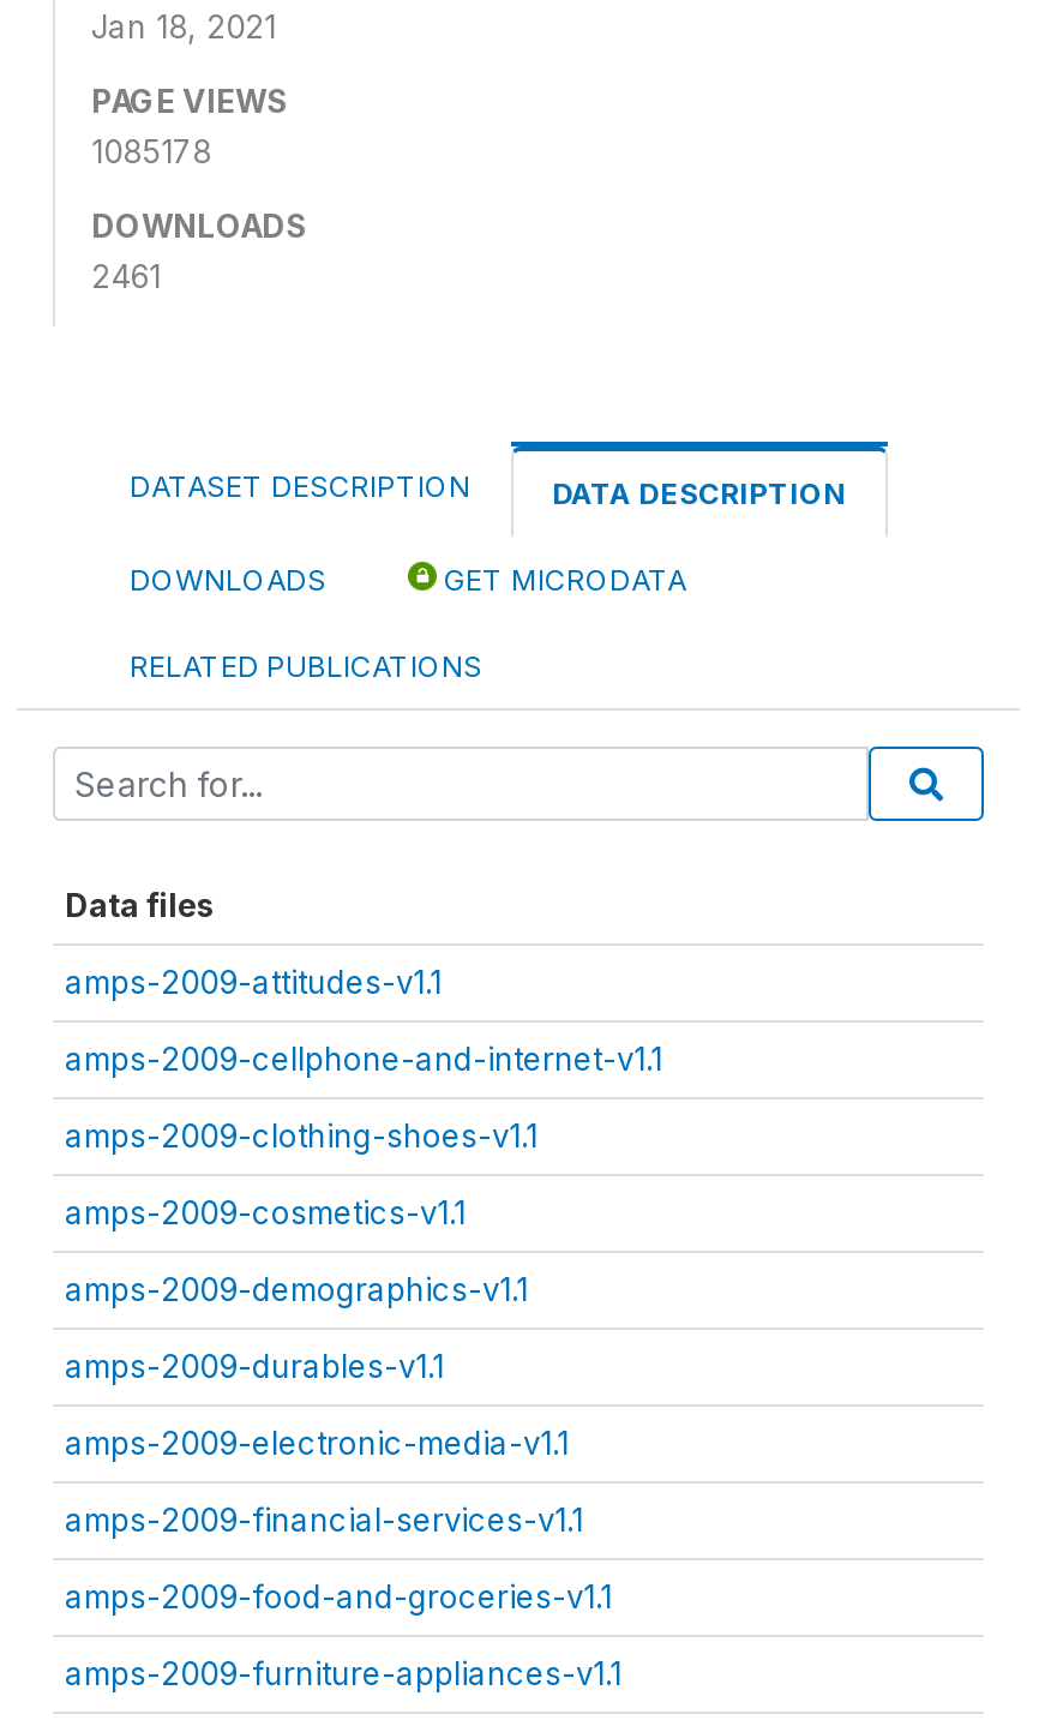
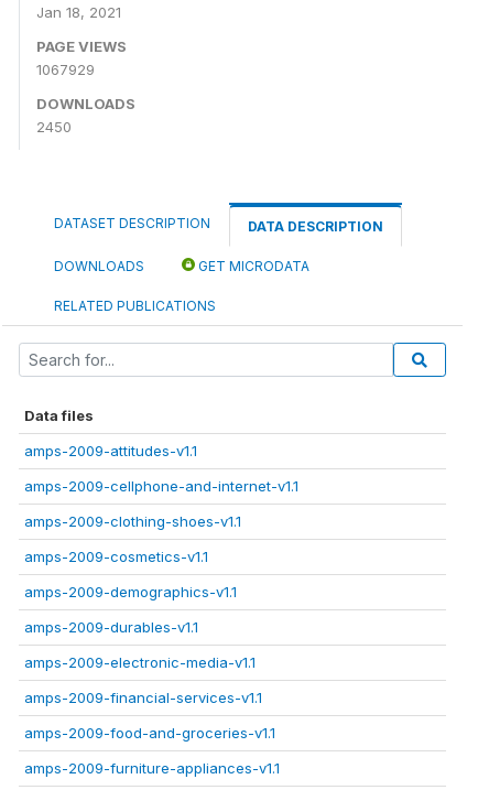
- 1085178
+ 1067929

- 2461
+ 2450
